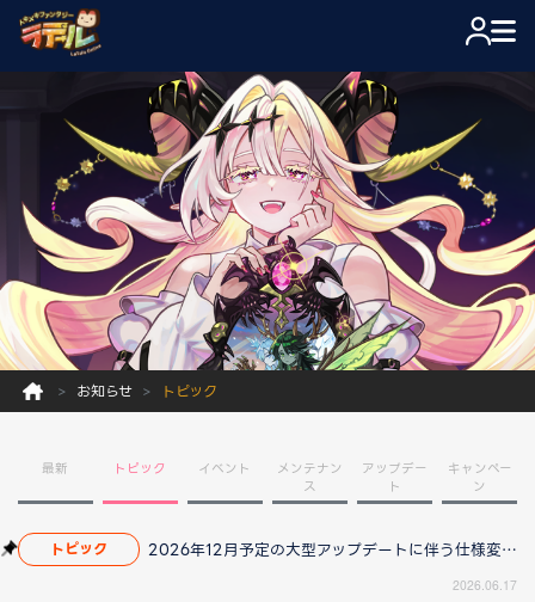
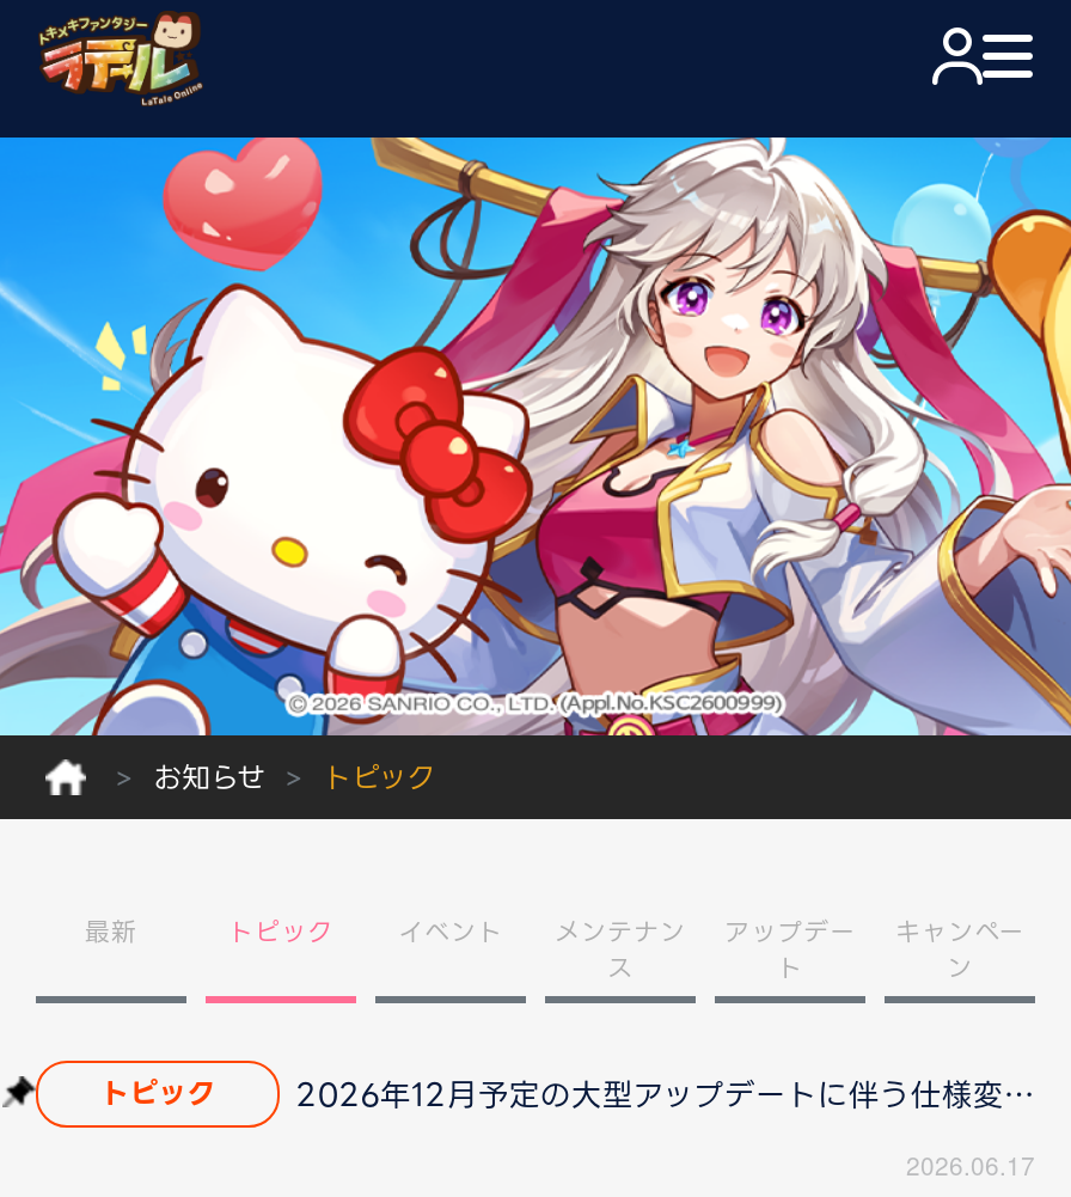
- [image]
+ [image]
